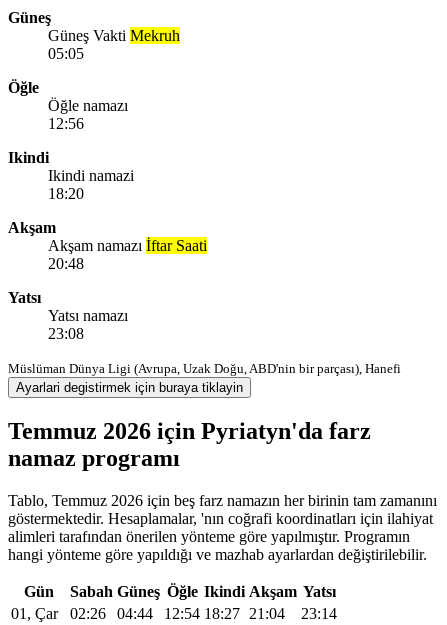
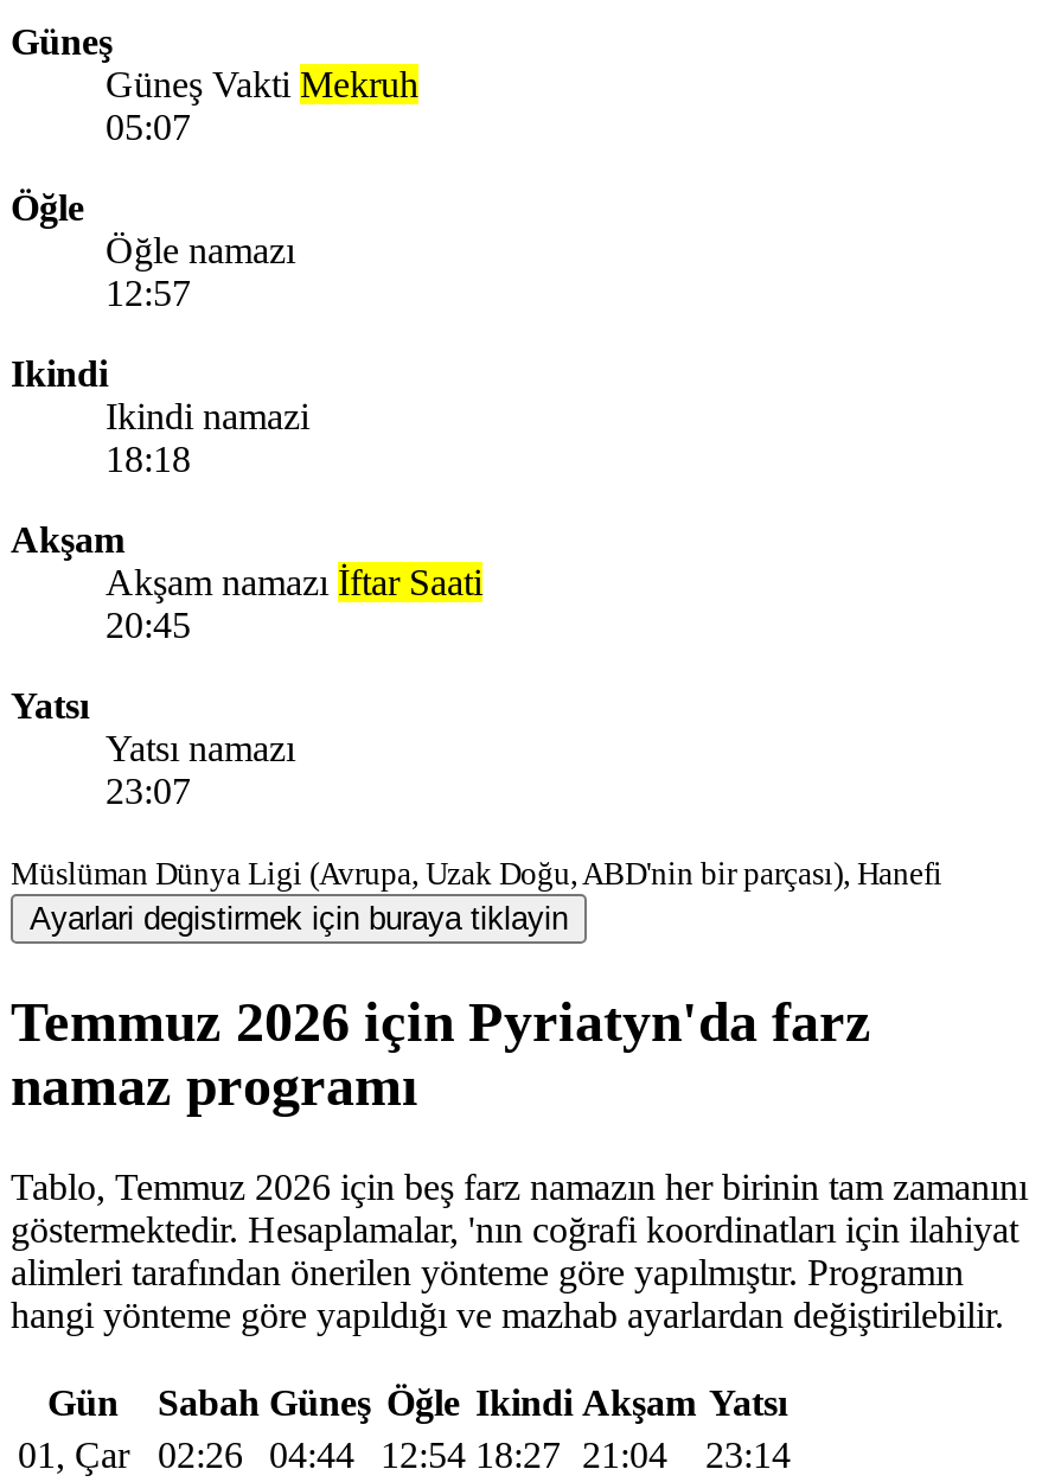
- 05:05
+ 05:07

- 12:56
+ 12:57

- 18:20
+ 18:18

- 20:48
+ 20:45

- 23:08
+ 23:07
